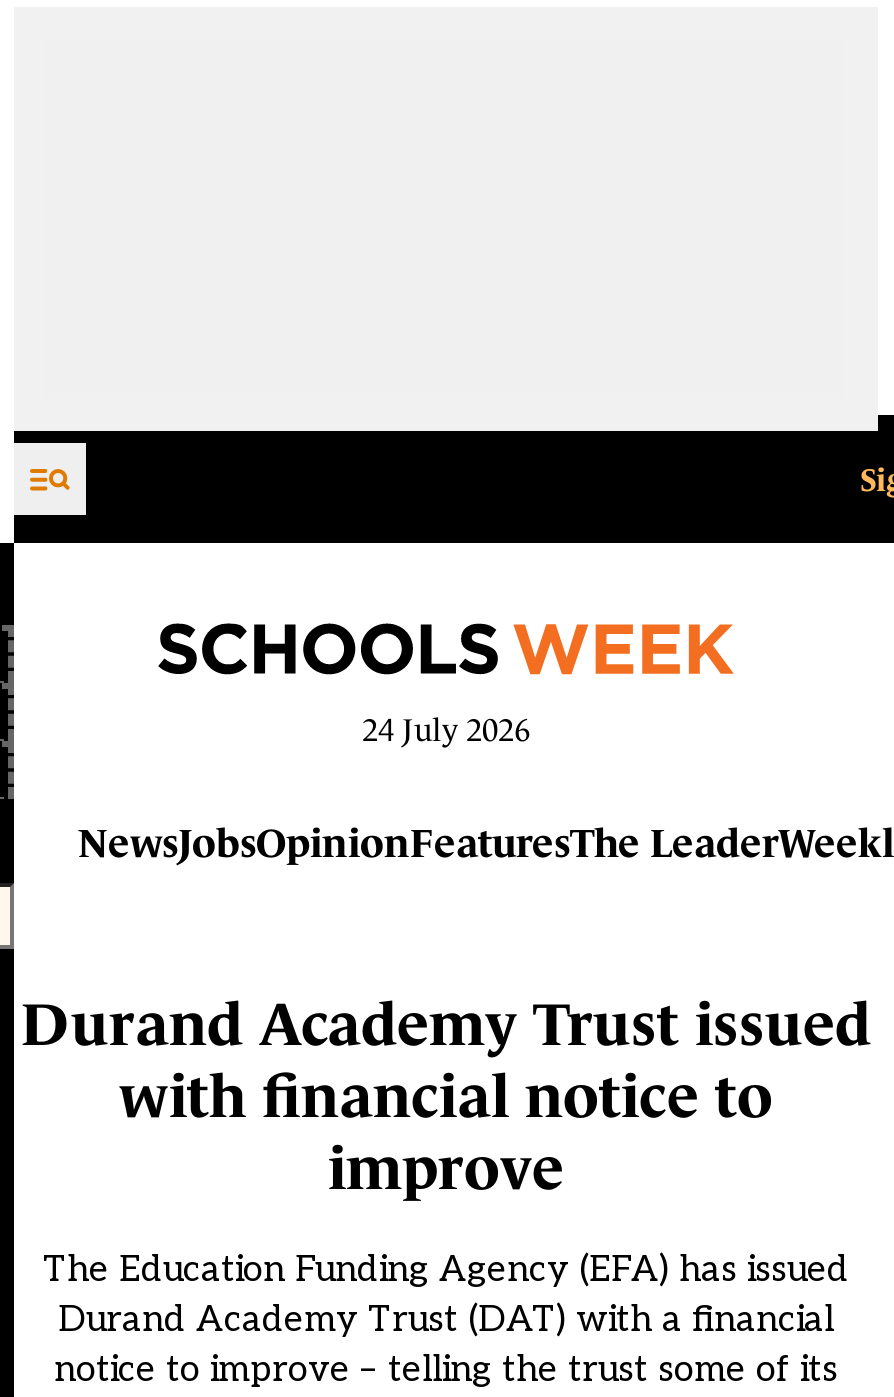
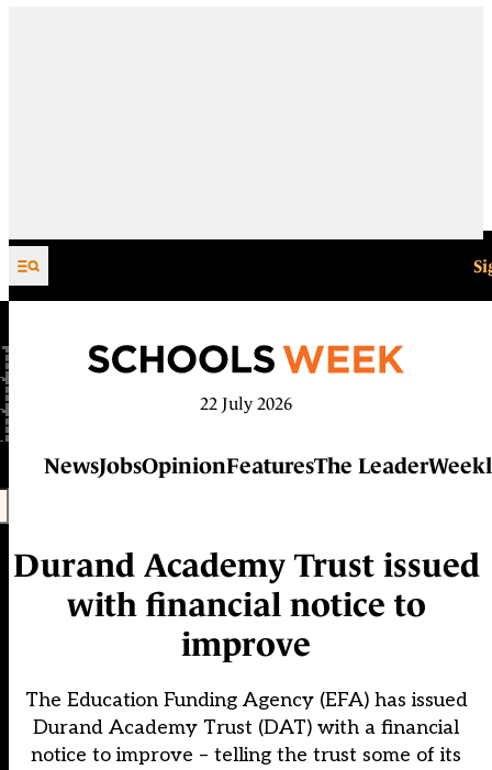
- 24 July 2026
+ 22 July 2026
